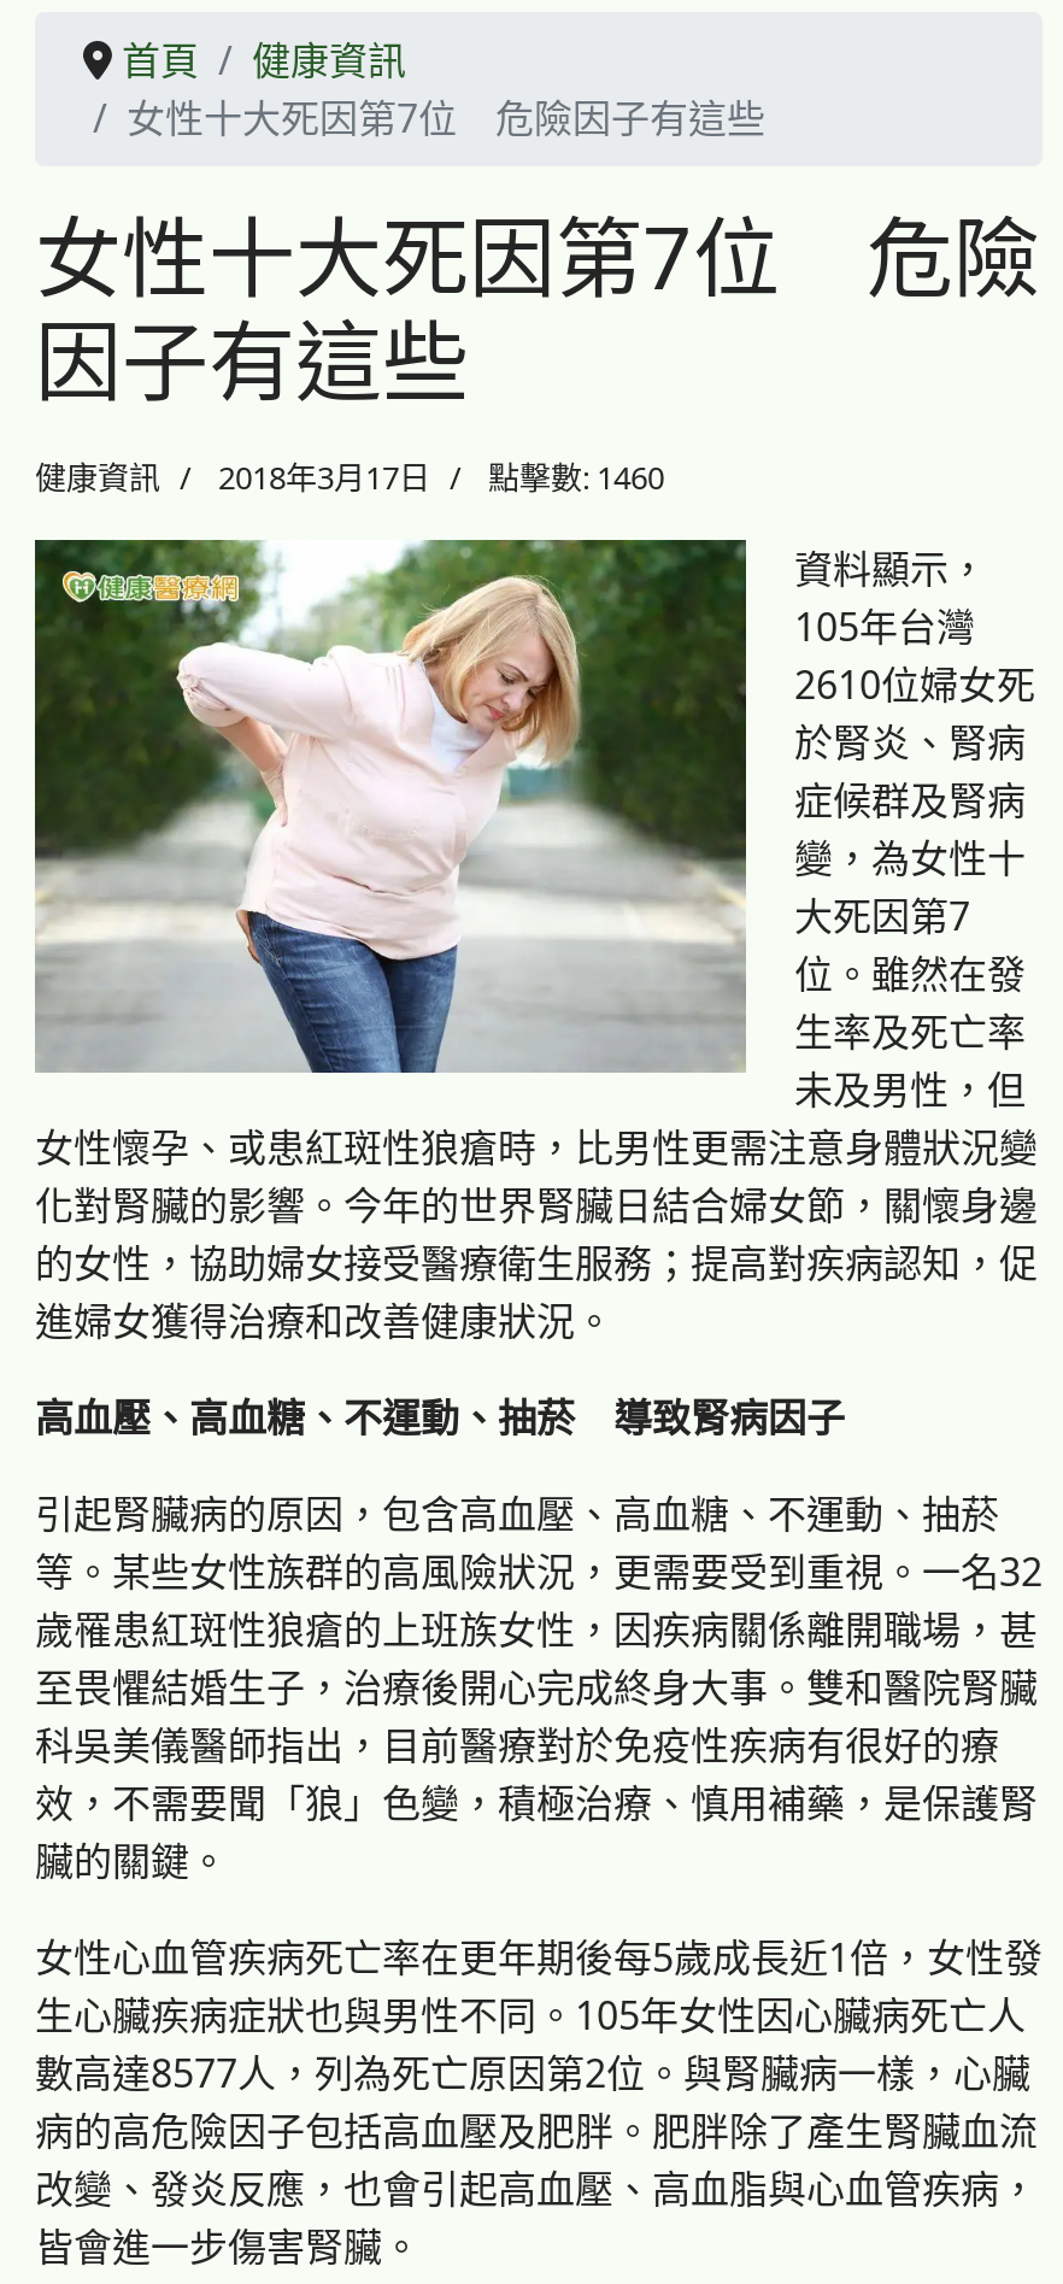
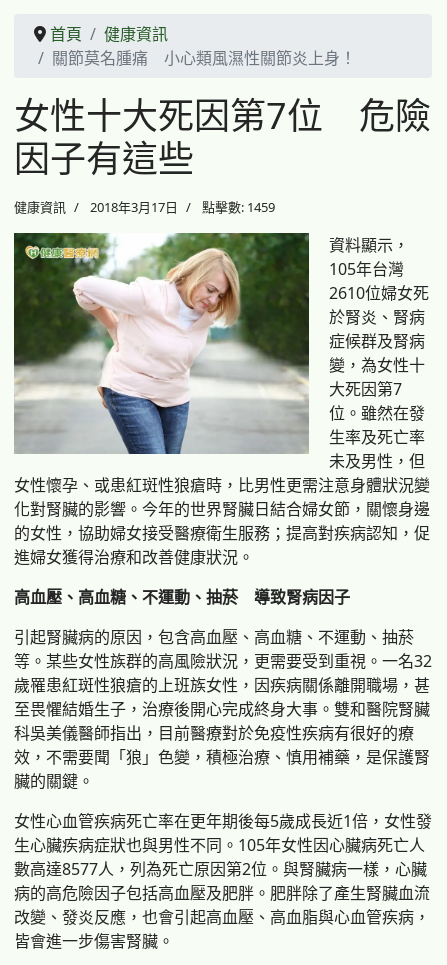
- 女性十大死因第7位 危險因子有這些
+ 關節莫名腫痛 小心類風濕性關節炎上身！

- 健康資訊 2018年3月17日 點擊數: 1460
+ 健康資訊 2018年3月17日 點擊數: 1459
